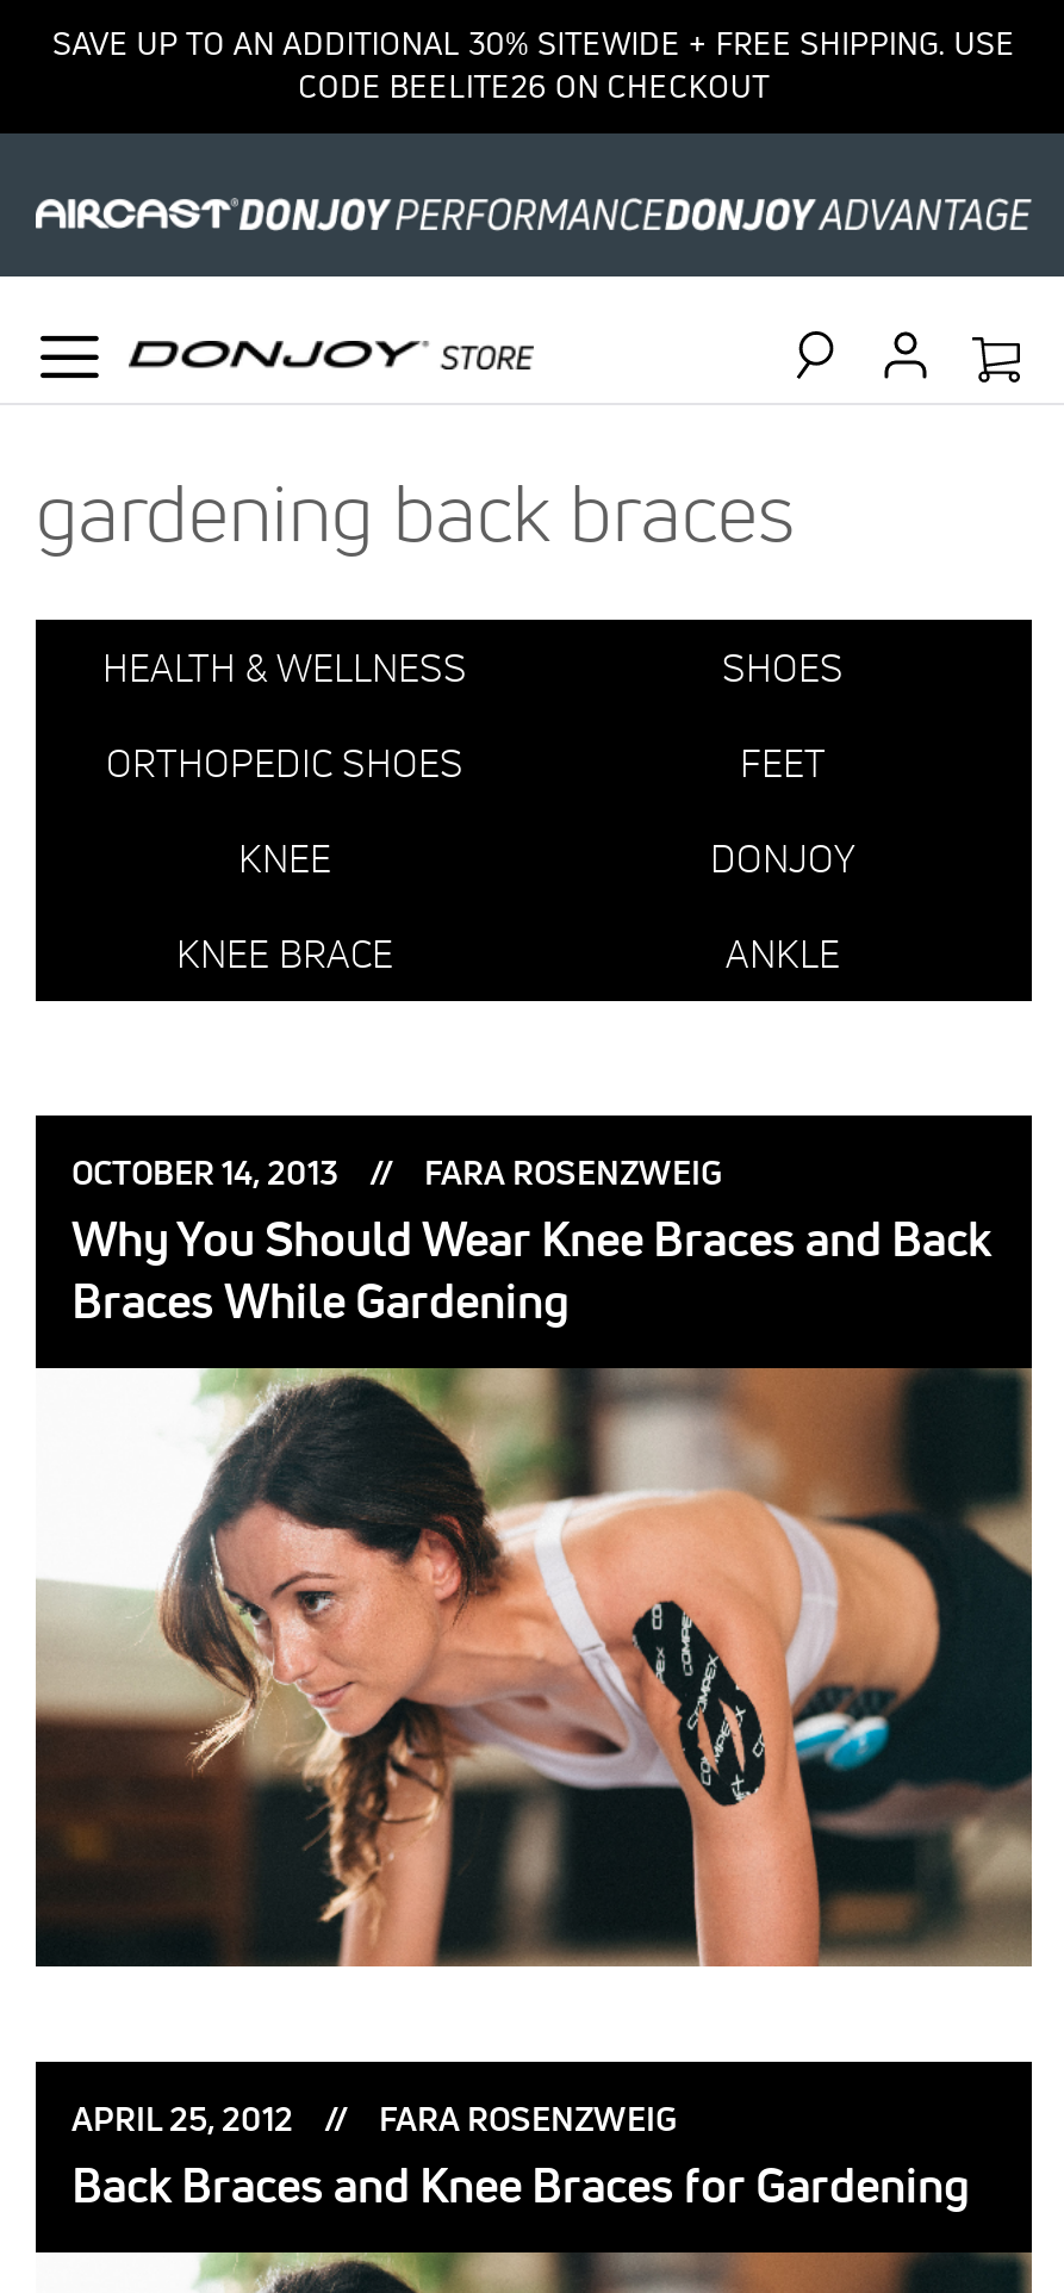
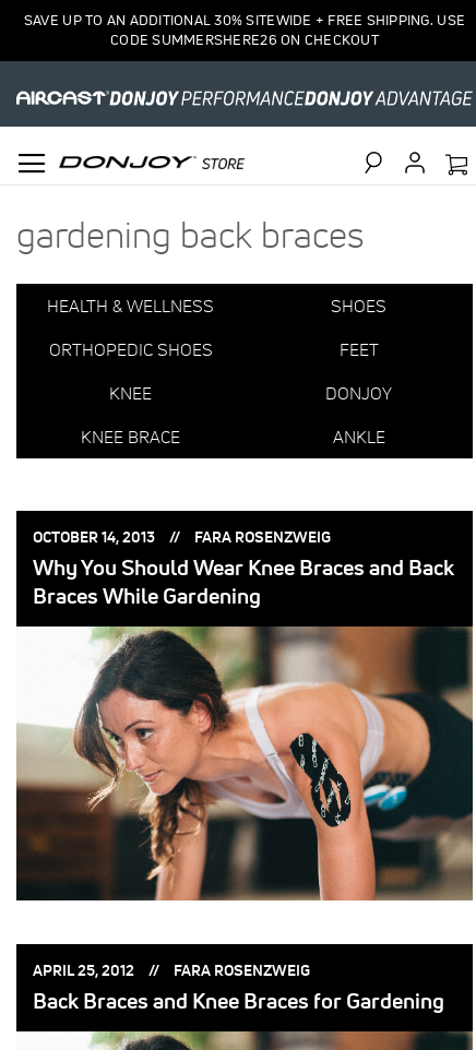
- CODE BEELITE26 ON CHECKOUT
+ CODE SUMMERSHERE26 ON CHECKOUT
